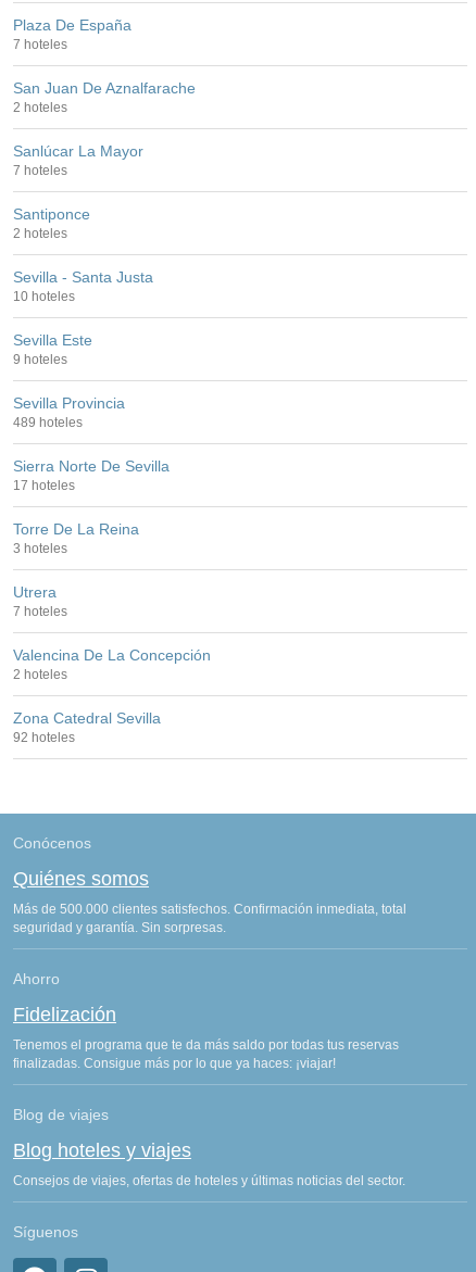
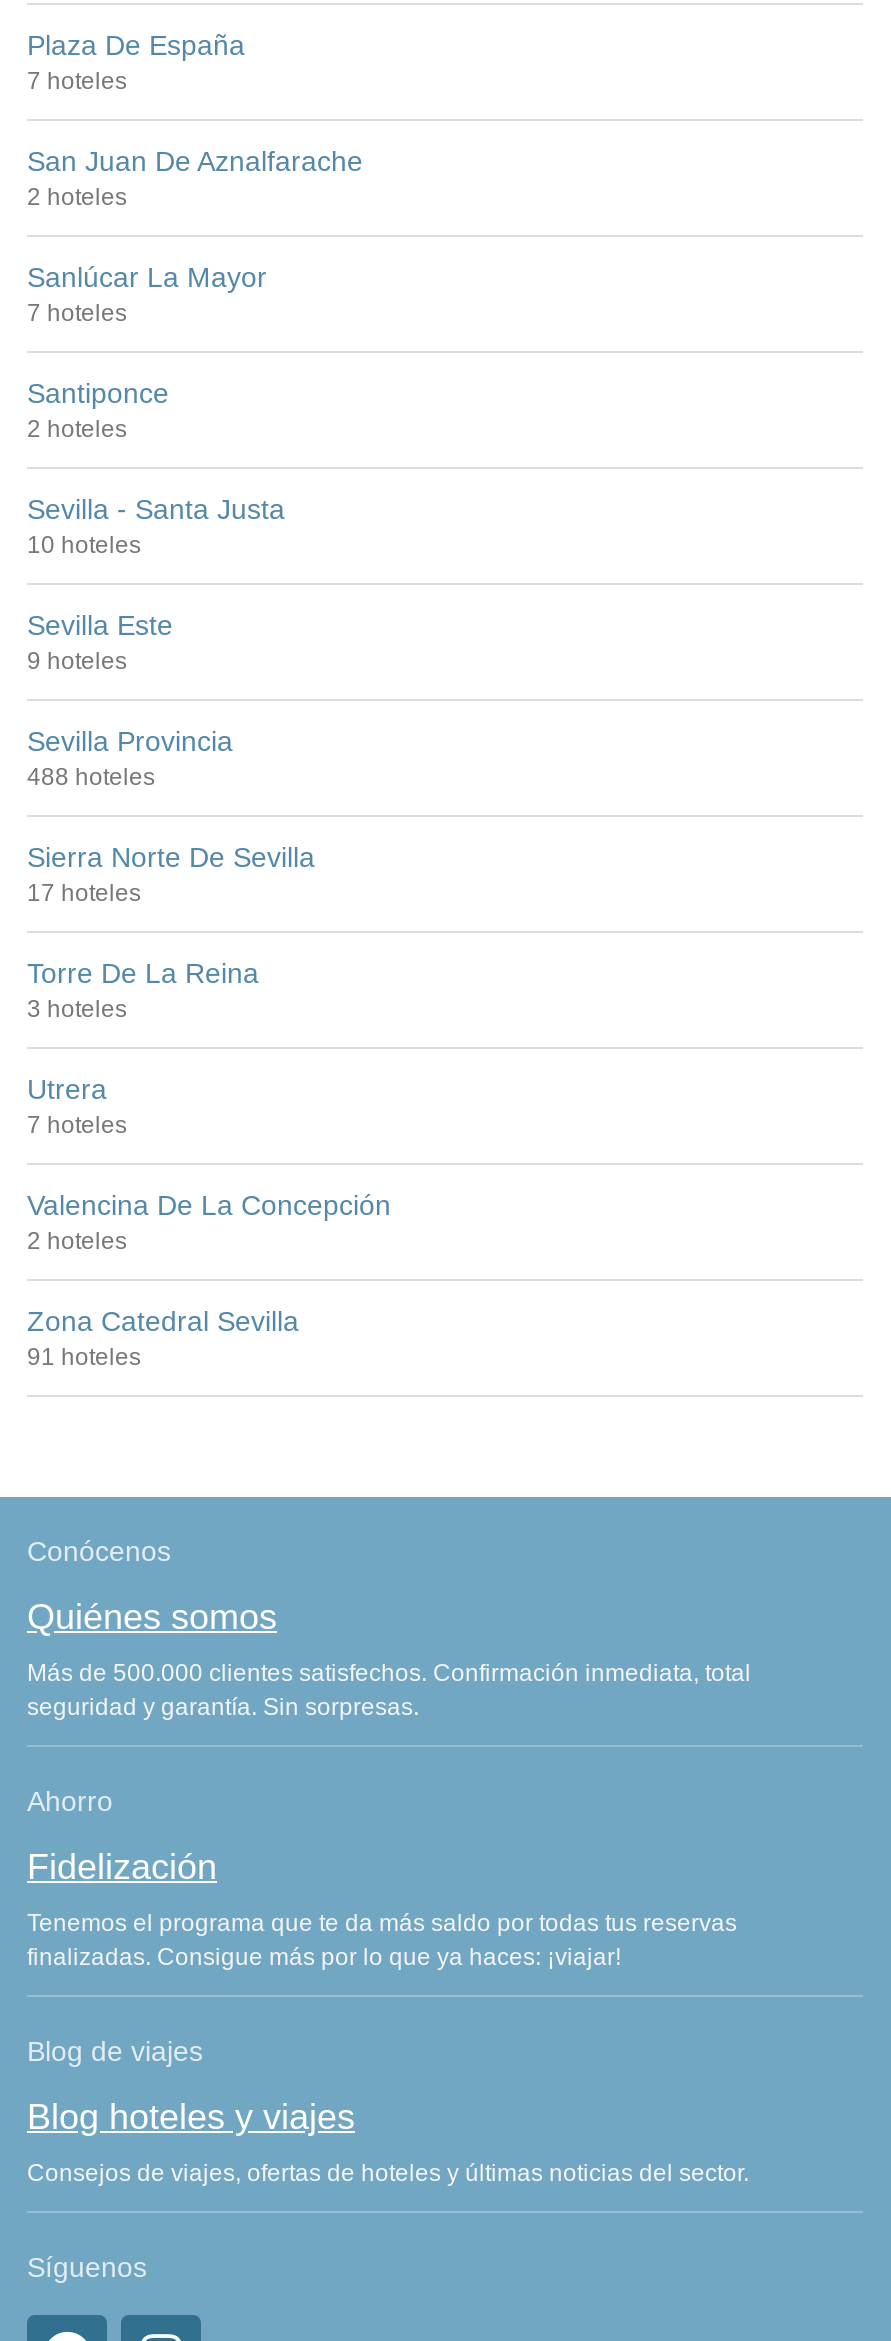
- 489 hoteles
+ 488 hoteles

- 92 hoteles
+ 91 hoteles
